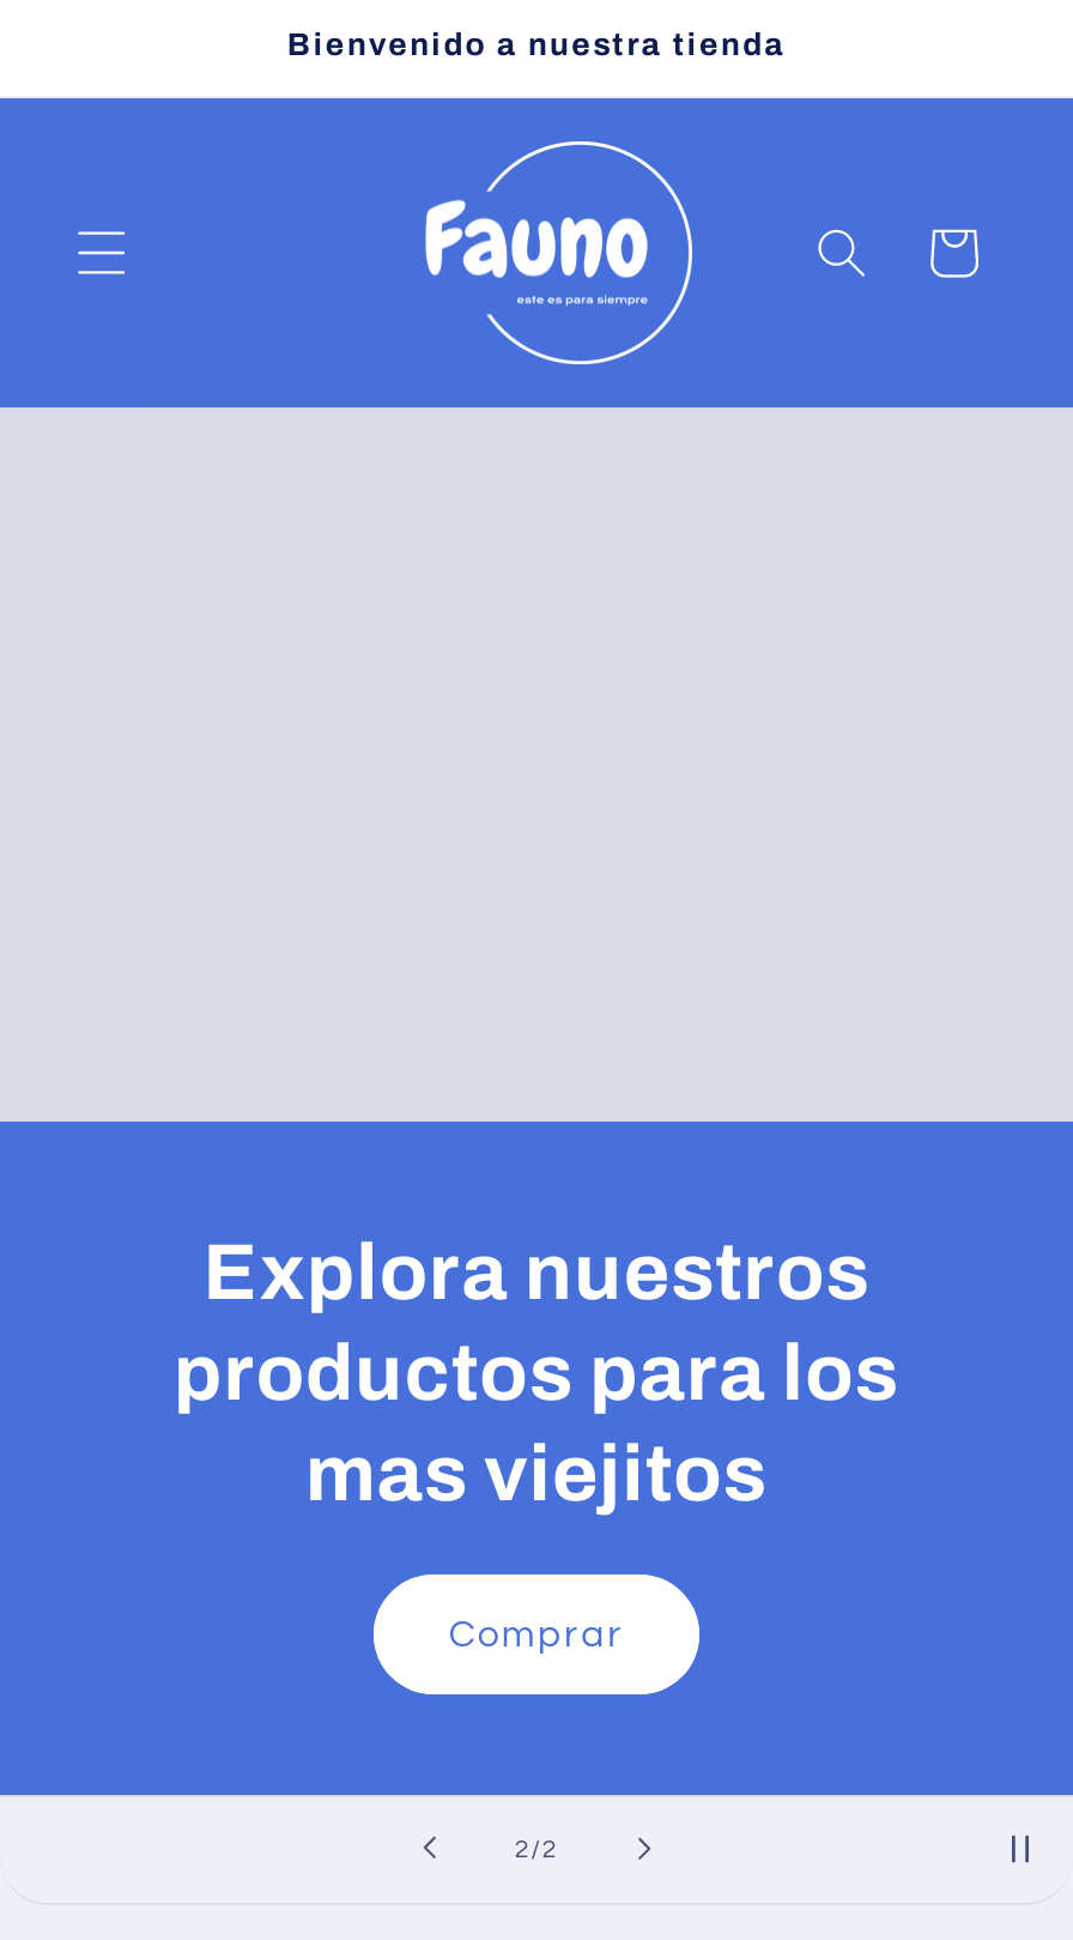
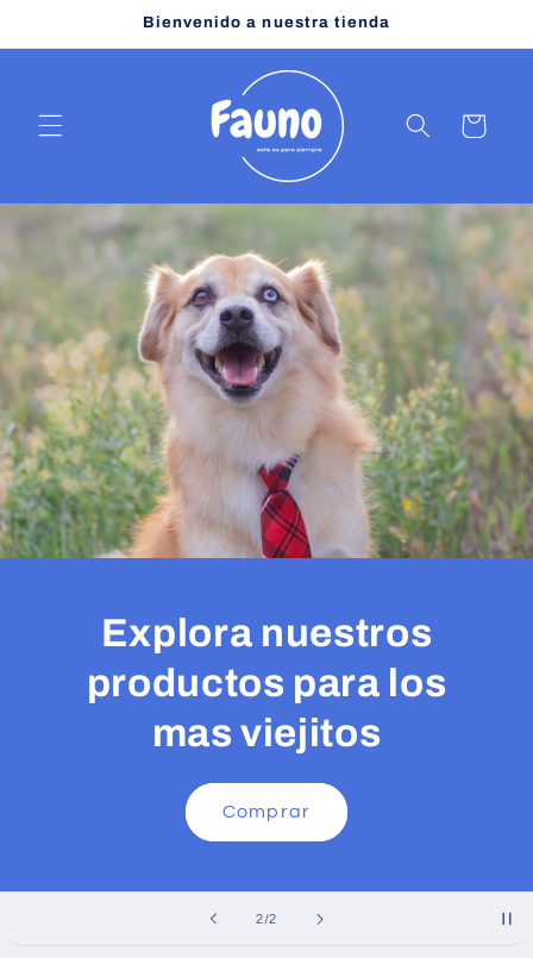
+ [image]
